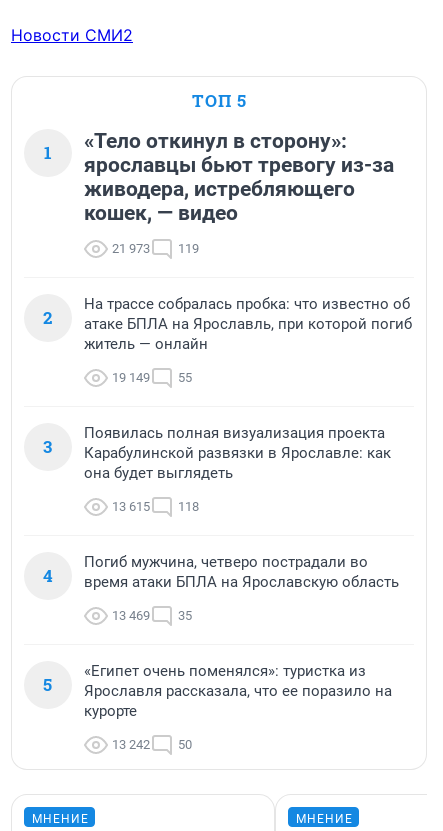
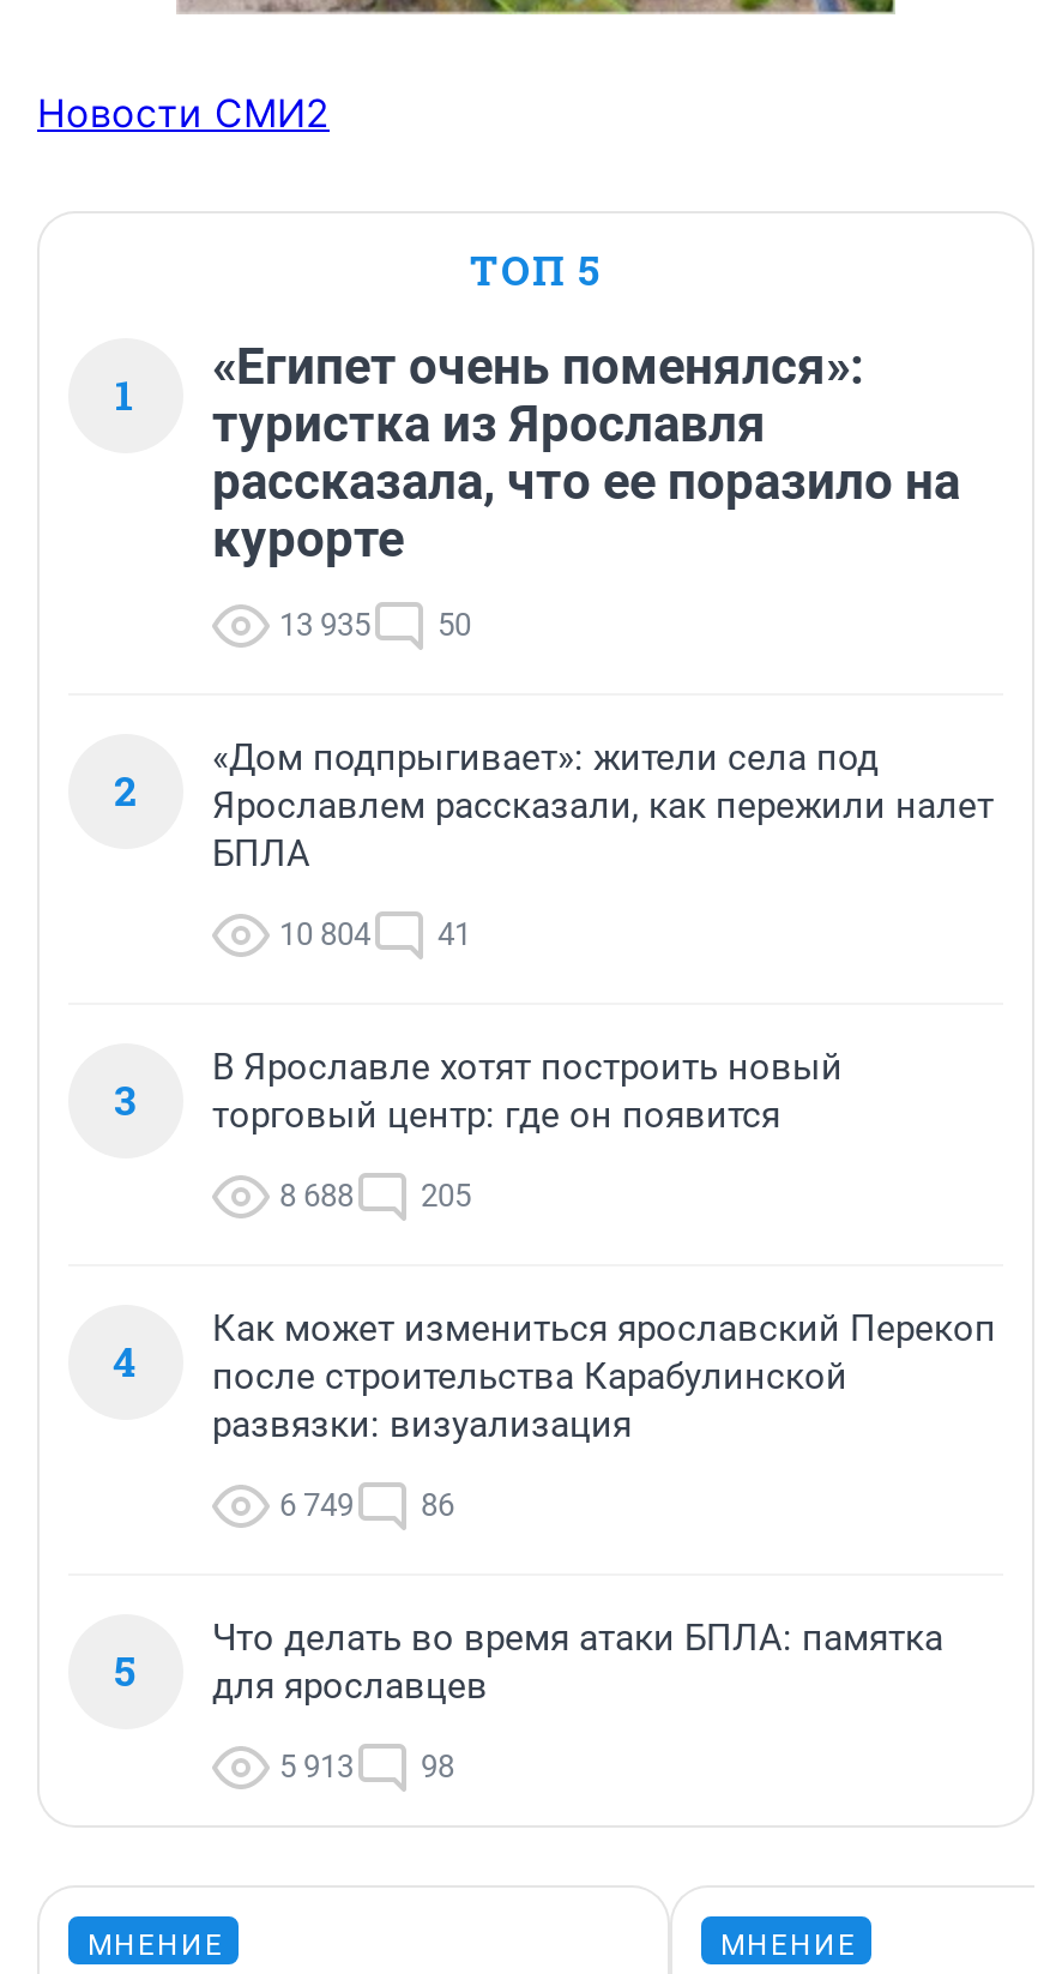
- «Тело откинул в сторону»:
- ярославцы бьют тревогу из-за
- живодера, истребляющего
- кошек, — видео
+ «Египет очень поменялся»:
+ туристка из Ярославля
+ рассказала, что ее поразило на
+ курорте

- 21 973
- 119
+ 13 935
+ 50

- На трассе собралась пробка: что известно об
- атаке БПЛА на Ярославль, при которой погиб
- житель — онлайн
+ «Дом подпрыгивает»: жители села под
+ Ярославлем рассказали, как пережили налет
+ БПЛА

- 19 149
- 55
+ 10 804
+ 41

- Появилась полная визуализация проекта
- Карабулинской развязки в Ярославле: как
- она будет выглядеть
+ В Ярославле хотят построить новый
+ торговый центр: где он появится

- 13 615
- 118
+ 8 688
+ 205

- Погиб мужчина, четверо пострадали во
- время атаки БПЛА на Ярославскую область
+ Как может измениться ярославский Перекоп
+ после строительства Карабулинской
+ развязки: визуализация

- 13 469
- 35
+ 6 749
+ 86

- «Египет очень поменялся»: туристка из
- Ярославля рассказала, что ее поразило на
- курорте
+ Что делать во время атаки БПЛА: памятка
+ для ярославцев

- 13 242
- 50
+ 5 913
+ 98
